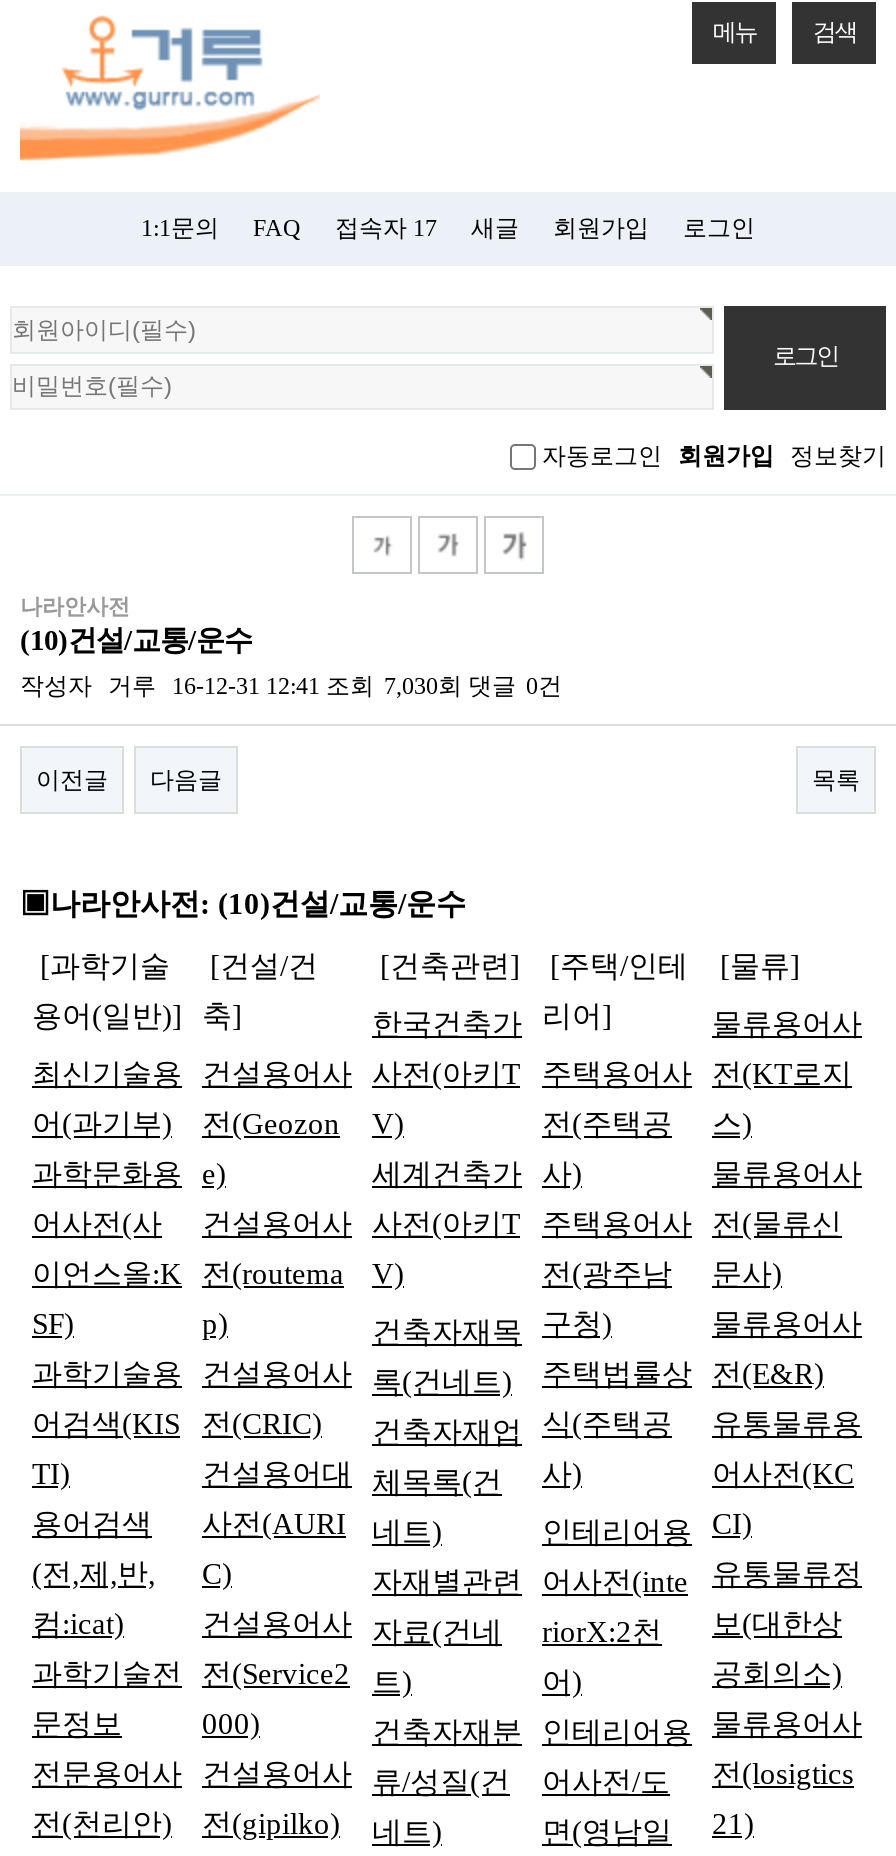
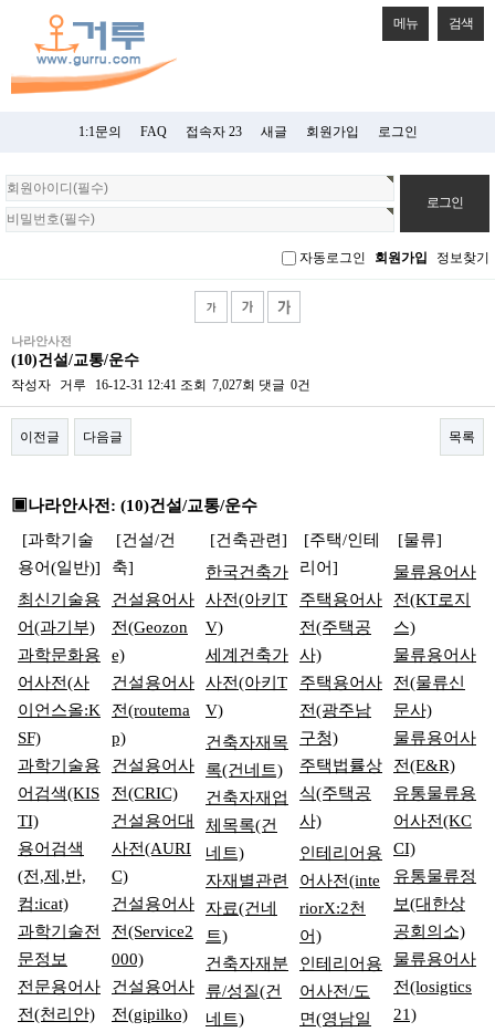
- 접속자 17
+ 접속자 23

- 작성자 거루 16-12-31 12:41 조회 7,030회 댓글 0건
+ 작성자 거루 16-12-31 12:41 조회 7,027회 댓글 0건
